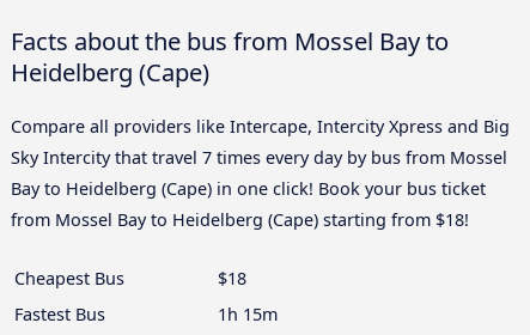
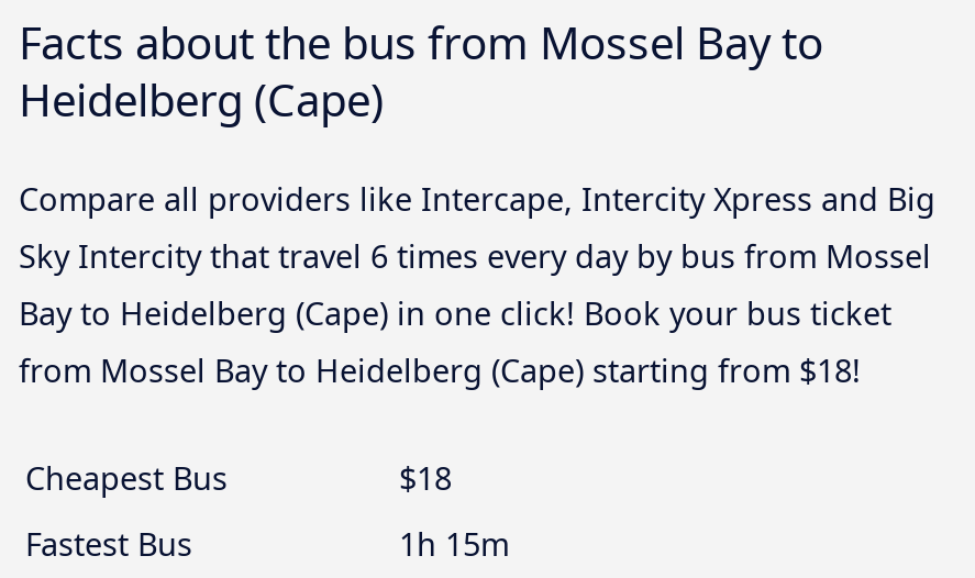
- Sky Intercity that travel 7 times every day by bus from Mossel
+ Sky Intercity that travel 6 times every day by bus from Mossel
